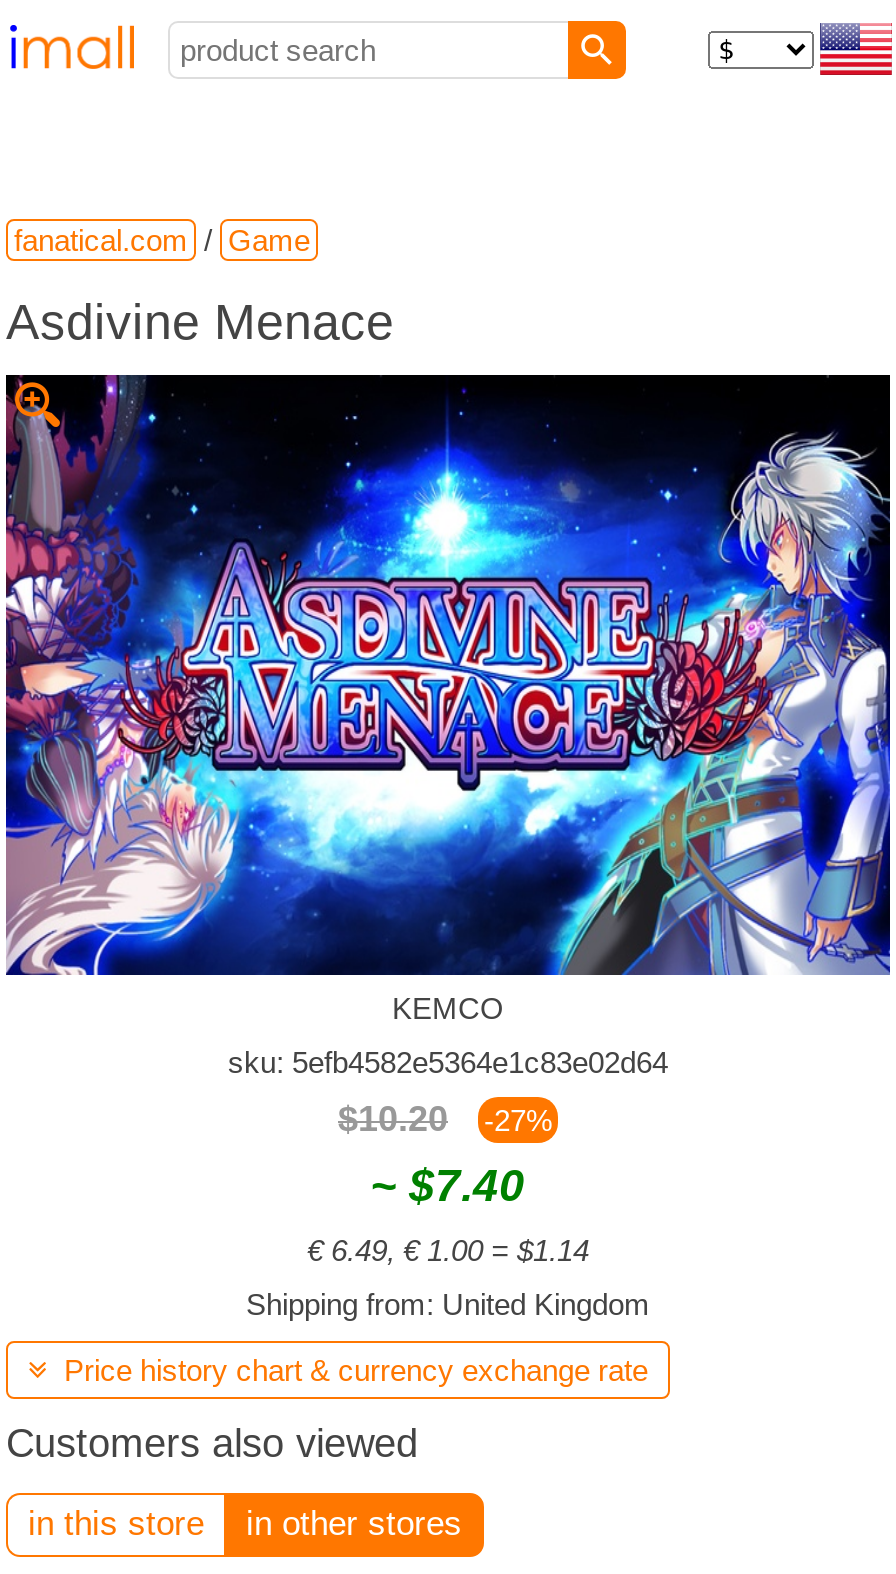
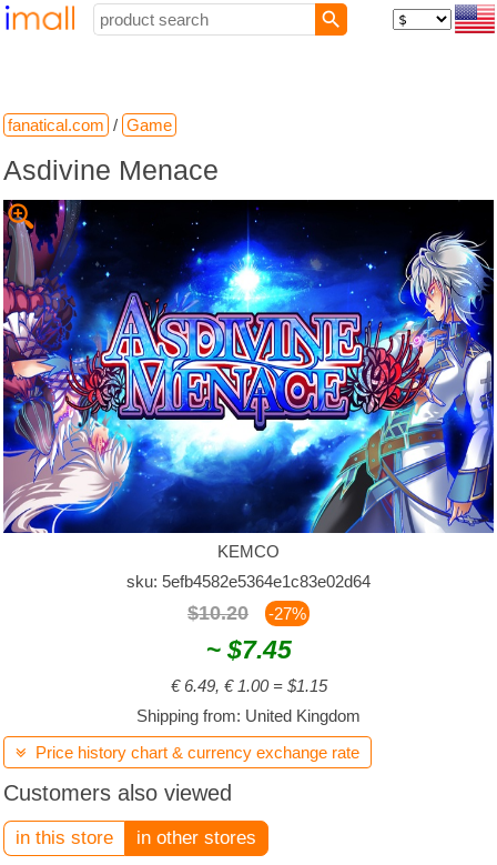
- ~ $7.40
+ ~ $7.45

- € 6.49, € 1.00 = $1.14
+ € 6.49, € 1.00 = $1.15
